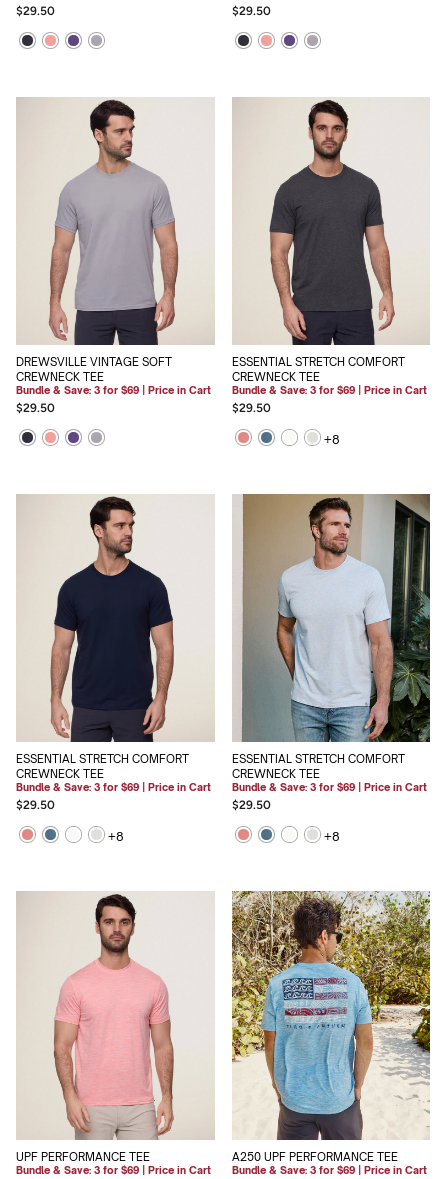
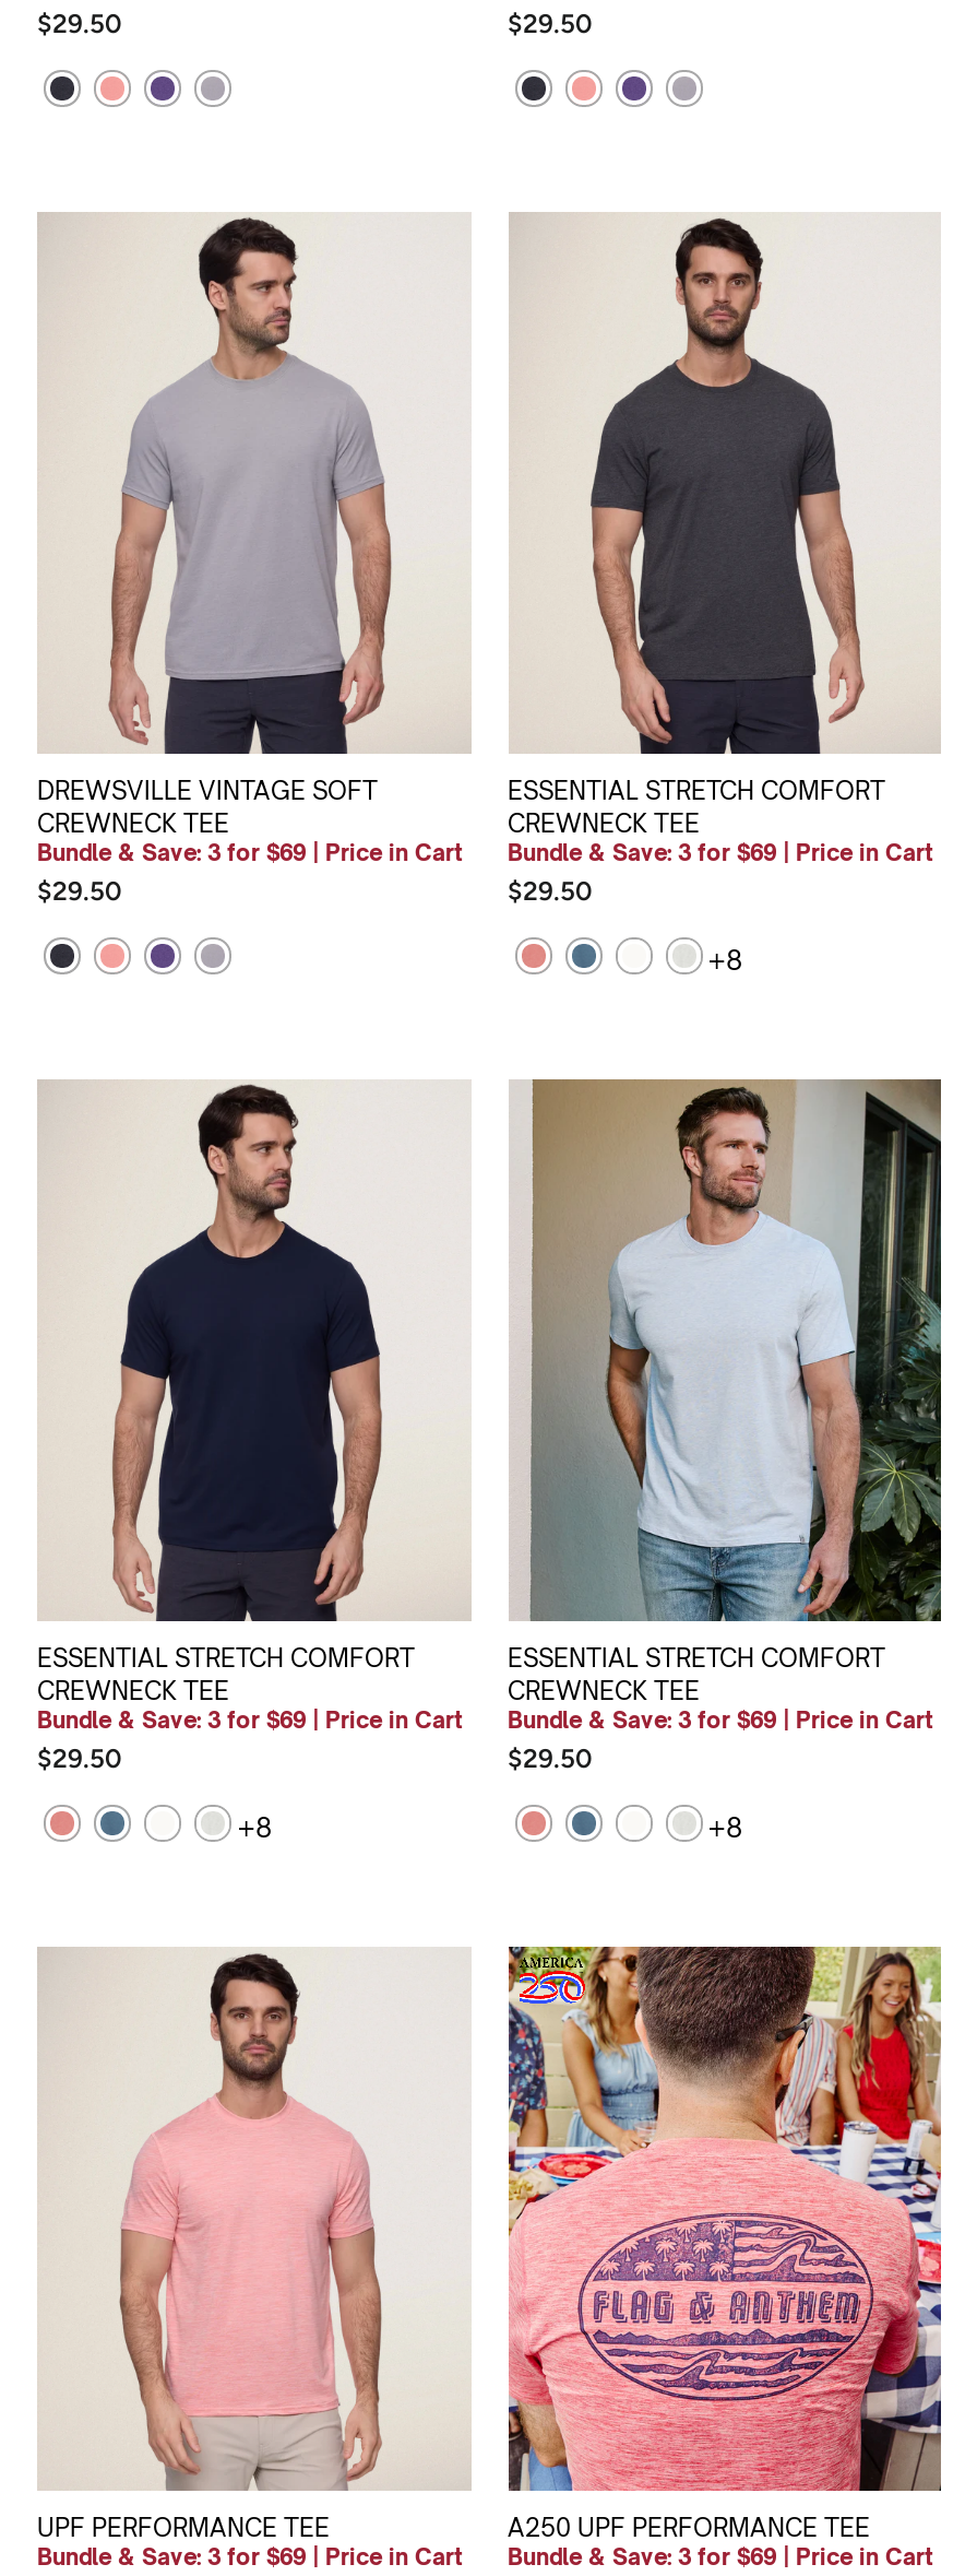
- [image]
+ [image]
